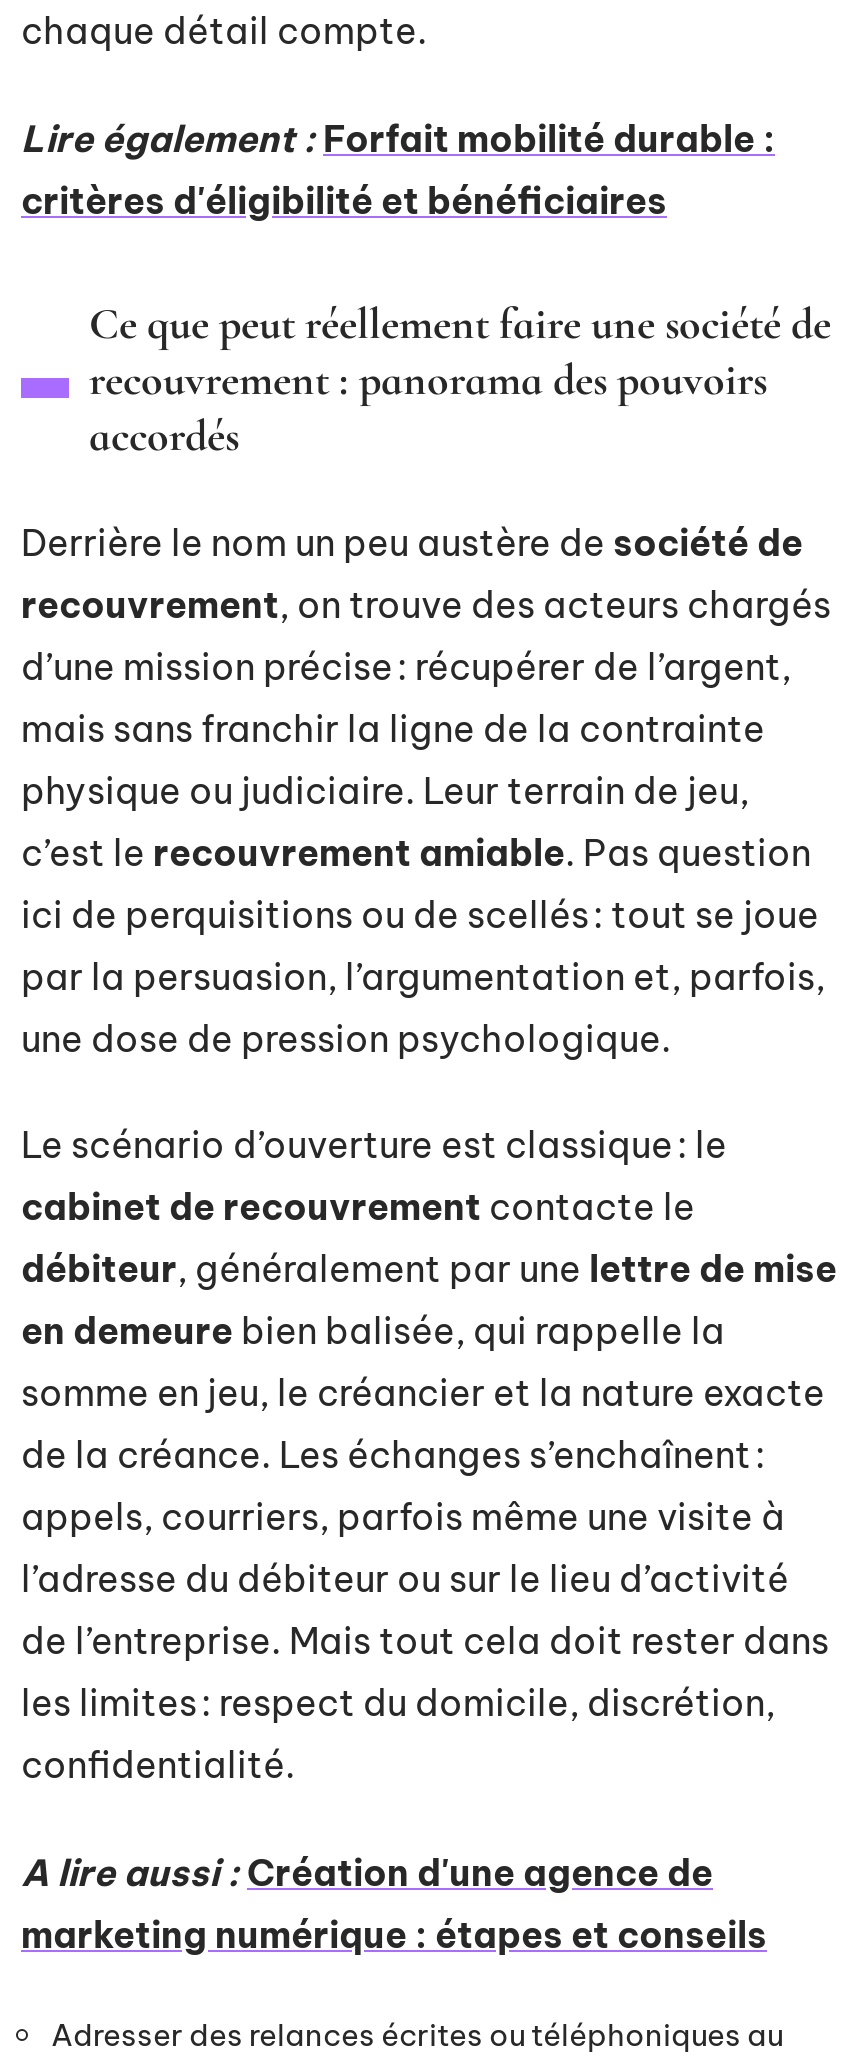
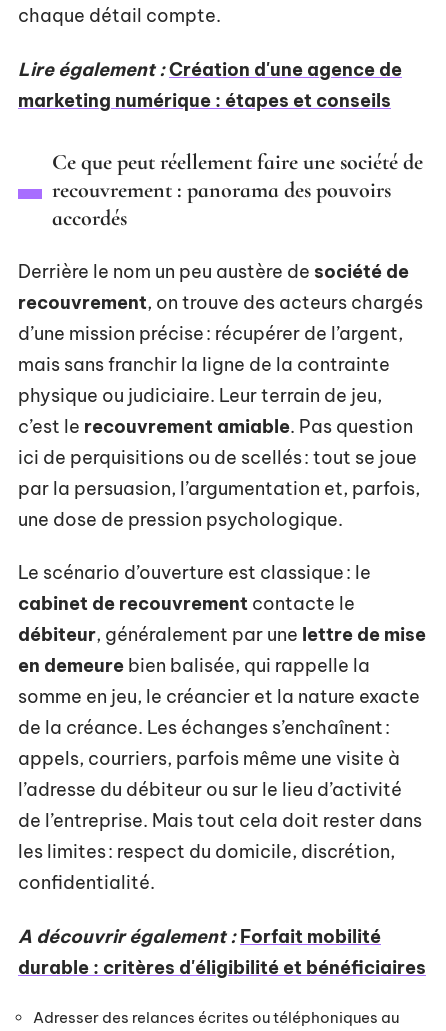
- Lire également : Forfait mobilité durable :
- critères d'éligibilité et bénéficiaires
+ Lire également : Création d'une agence de

- A lire aussi : Création d'une agence de
+ A découvrir également : Forfait mobilité
+ durable : critères d'éligibilité et bénéficiaires

moved up: marketing numérique : étapes et conseils
